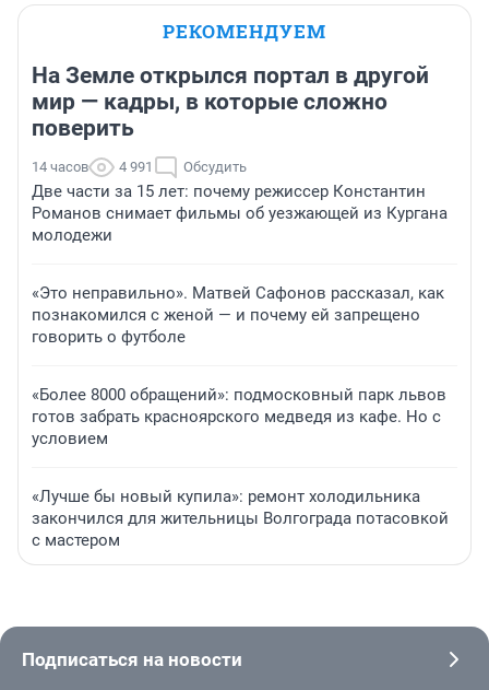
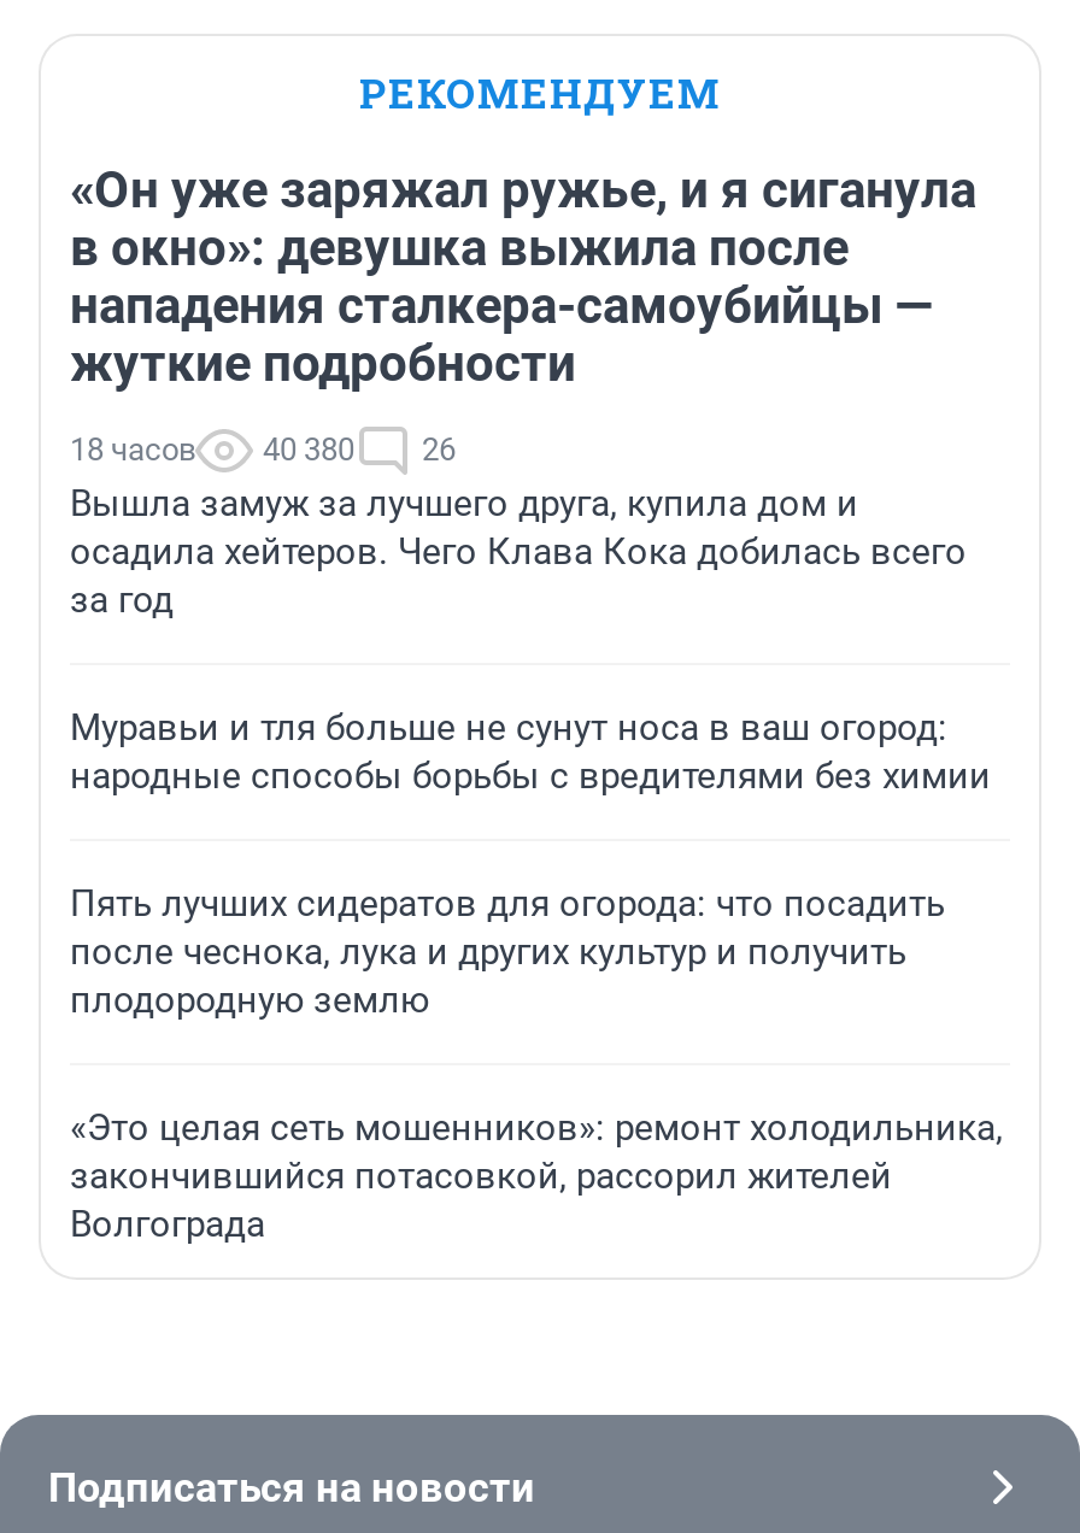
- На Земле открылся портал в другой
- мир — кадры, в которые сложно
- поверить
+ «Он уже заряжал ружье, и я сиганула
+ в окно»: девушка выжила после
+ нападения сталкера-самоубийцы —
+ жуткие подробности

- 14 часов
- 4 991
- Обсудить
- Две части за 15 лет: почему режиссер Константин
- Романов снимает фильмы об уезжающей из Кургана
- молодежи
+ 18 часов
+ 40 380
+ 26
+ Вышла замуж за лучшего друга, купила дом и
+ осадила хейтеров. Чего Клава Кока добилась всего
+ за год

- «Это неправильно». Матвей Сафонов рассказал, как
- познакомился с женой — и почему ей запрещено
- говорить о футболе
+ Муравьи и тля больше не сунут носа в ваш огород:
+ народные способы борьбы с вредителями без химии

- «Более 8000 обращений»: подмосковный парк львов
- готов забрать красноярского медведя из кафе. Но с
- условием
+ Пять лучших сидератов для огорода: что посадить
+ после чеснока, лука и других культур и получить
+ плодородную землю

- «Лучше бы новый купила»: ремонт холодильника
- закончился для жительницы Волгограда потасовкой
- с мастером
+ «Это целая сеть мошенников»: ремонт холодильника,
+ закончившийся потасовкой, рассорил жителей
+ Волгограда
